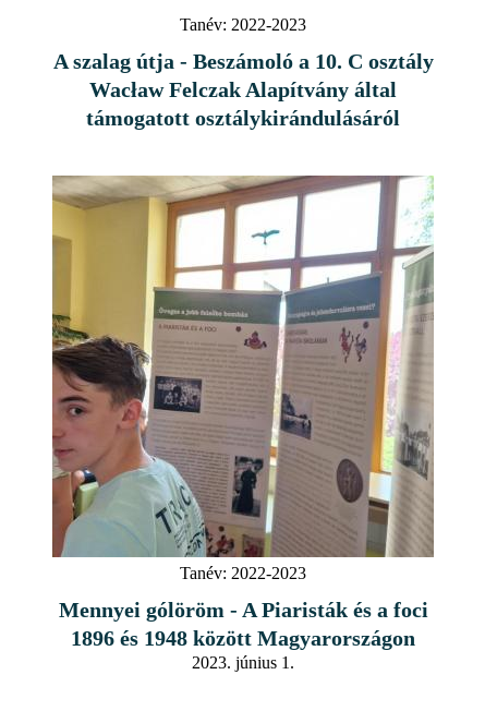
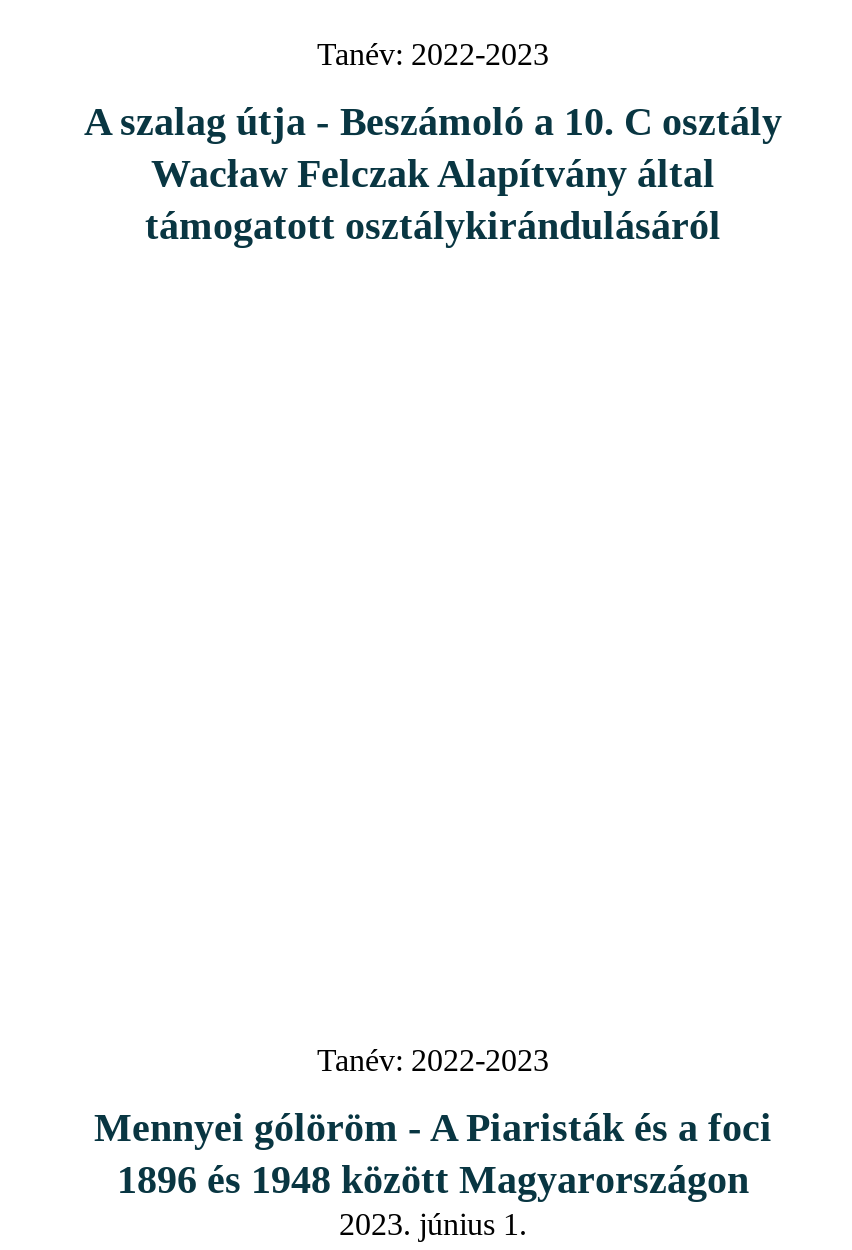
- [image]
